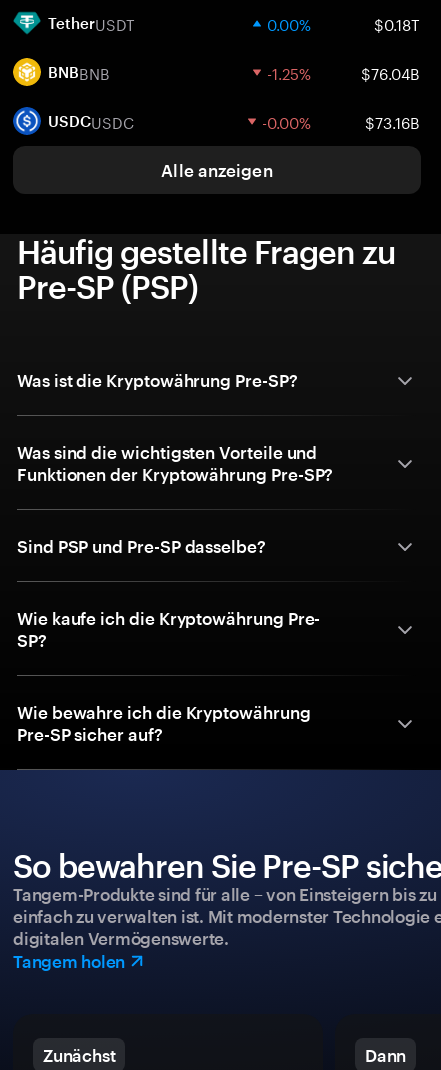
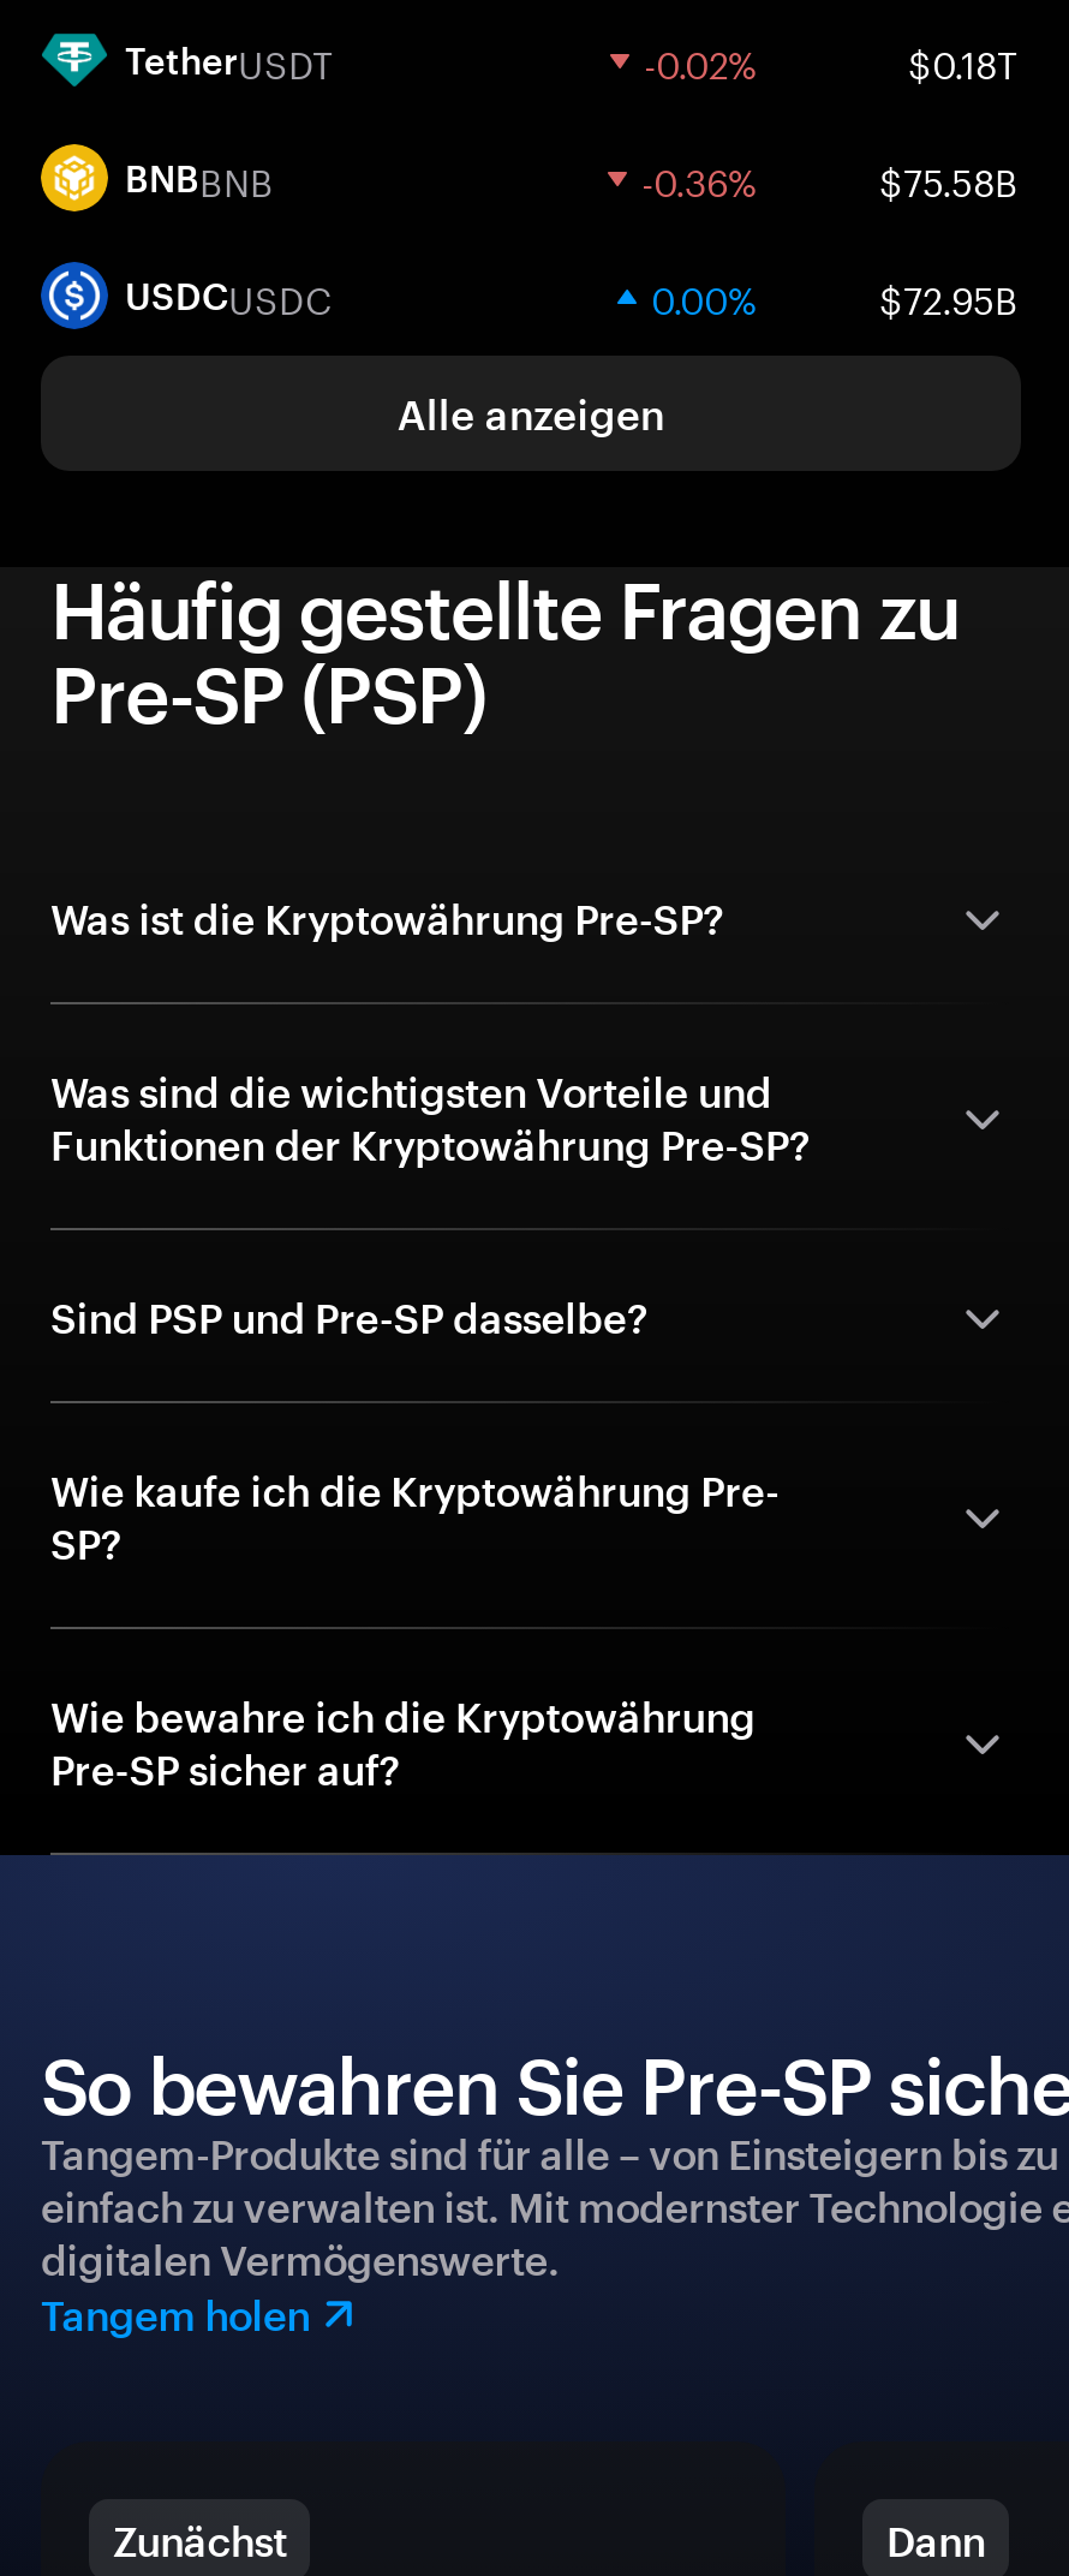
- 0.00%
+ -0.02%

- -1.25%
- $76.04B
+ -0.36%
+ $75.58B

- -0.00%
- $73.16B
+ 0.00%
+ $72.95B
